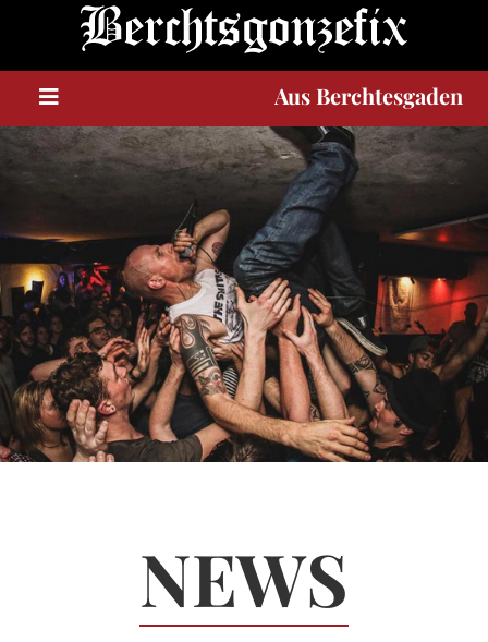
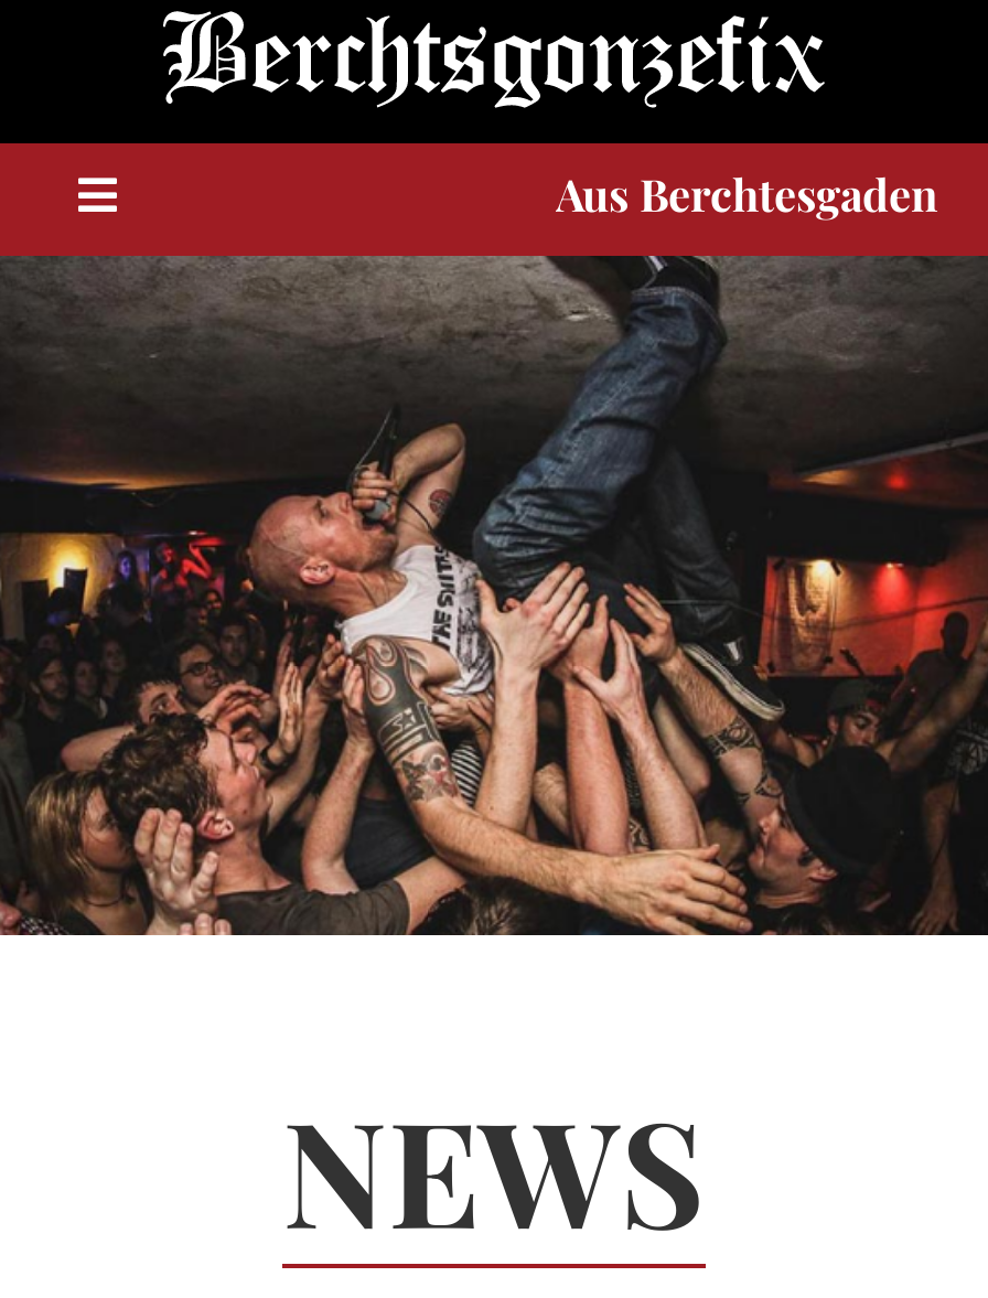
- Berchtesgaden
+ Um Berchtesgaden
